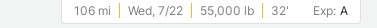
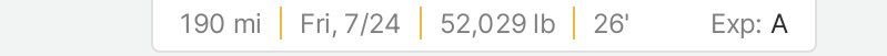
- 106 mi
- Wed, 7/22
- 55,000 lb
- 32'
+ 190 mi
+ Fri, 7/24
+ 52,029 lb
+ 26'
